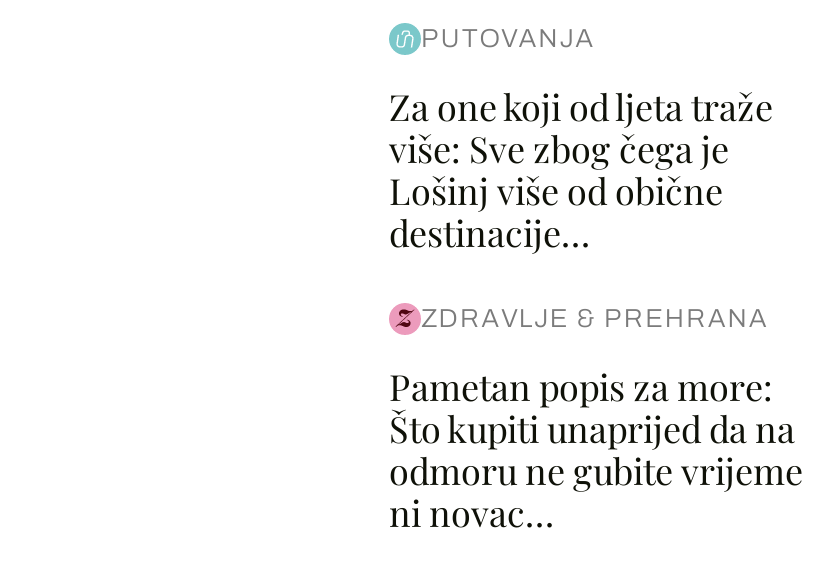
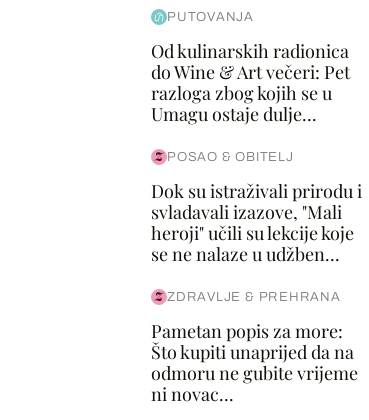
- Za one koji od ljeta traže
- više: Sve zbog čega je
- Lošinj više od obične
- destinacije...
+ Od kulinarskih radionica
+ do Wine & Art večeri: Pet
+ razloga zbog kojih se u
+ Umagu ostaje dulje...
+ POSAO & OBITELJ
+ Dok su istraživali prirodu i
+ svladavali izazove, "Mali
+ heroji" učili su lekcije koje
+ se ne nalaze u udžben...
